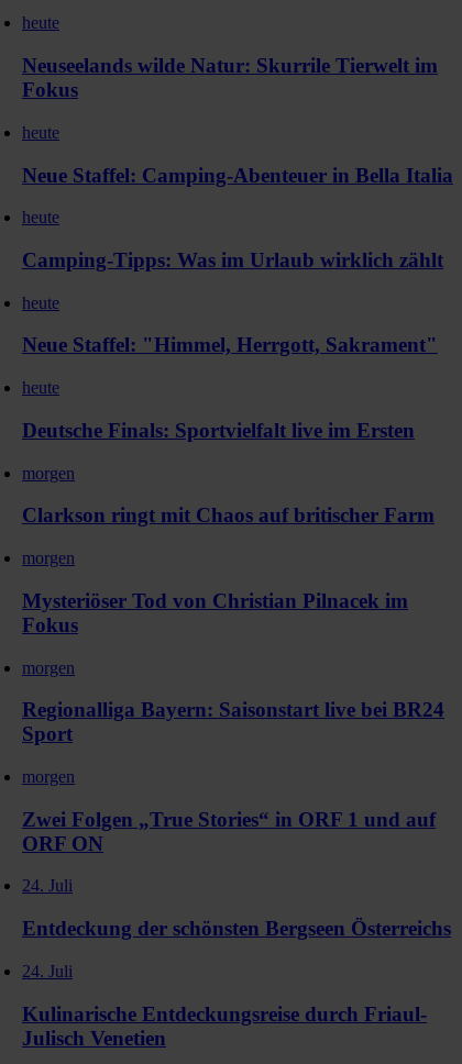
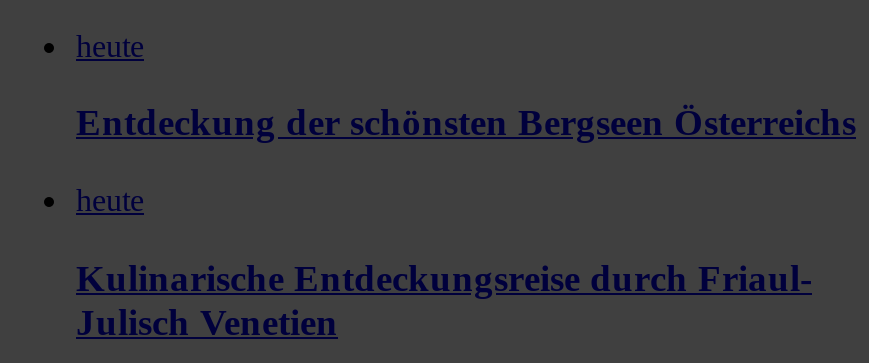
- Neuseelands wilde Natur: Skurrile Tierwelt im
- Fokus

- Neue Staffel: Camping-Abenteuer in Bella Italia
- heute
- Camping-Tipps: Was im Urlaub wirklich zählt
- heute
- Neue Staffel: "Himmel, Herrgott, Sakrament"
- heute
- Deutsche Finals: Sportvielfalt live im Ersten
- morgen
- Clarkson ringt mit Chaos auf britischer Farm
- morgen
- Mysteriöser Tod von Christian Pilnacek im
- Fokus
- morgen
- Regionalliga Bayern: Saisonstart live bei BR24
- Sport
- morgen
- Zwei Folgen „True Stories“ in ORF 1 und auf
- ORF ON
- 24. Juli
- 24. Juli

moved up: Entdeckung der schönsten Bergseen Österreichs
